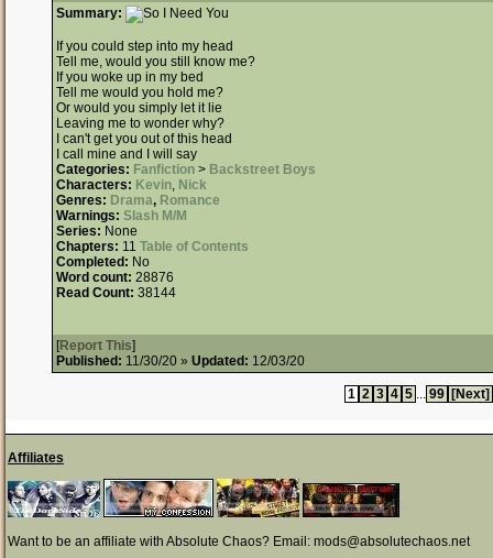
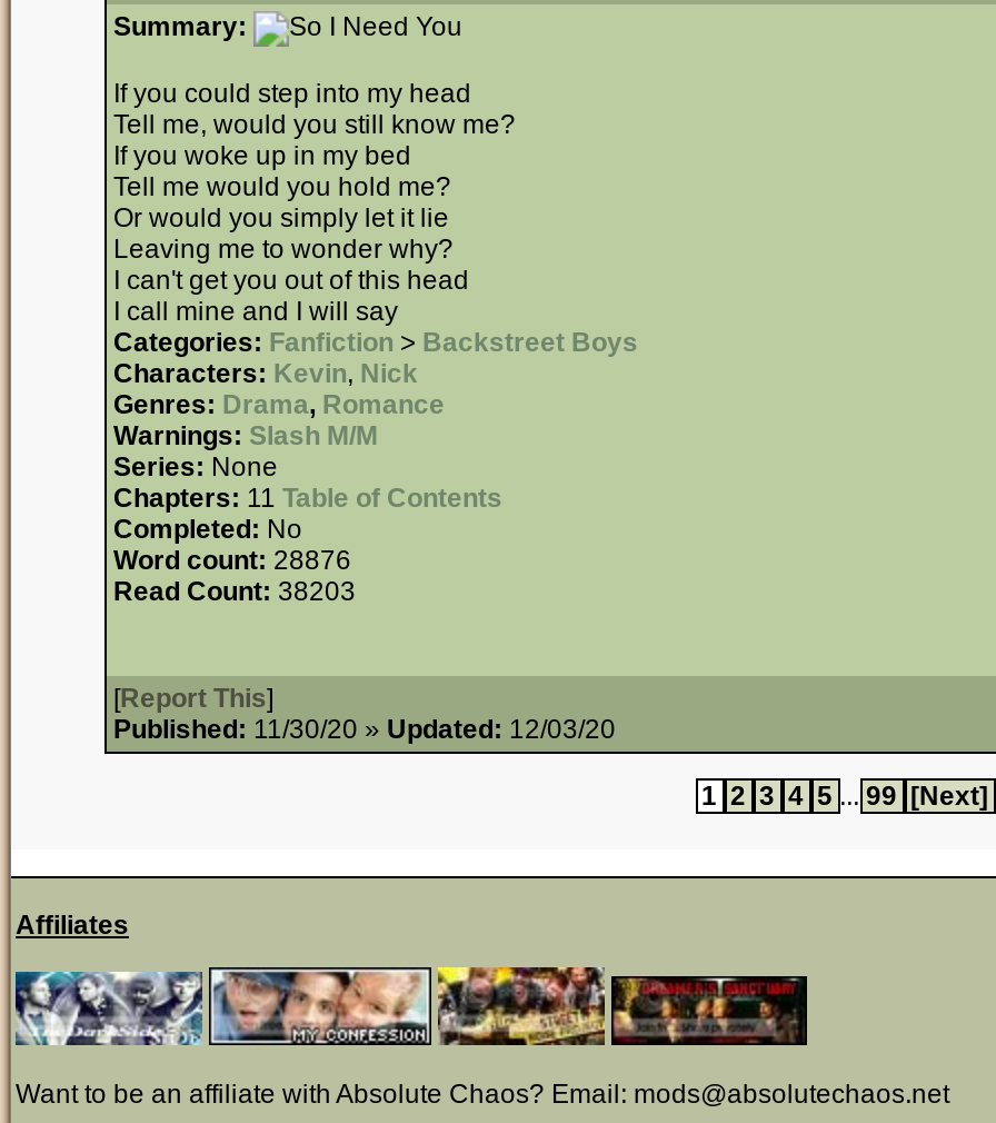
- Read Count: 38144
+ Read Count: 38203
